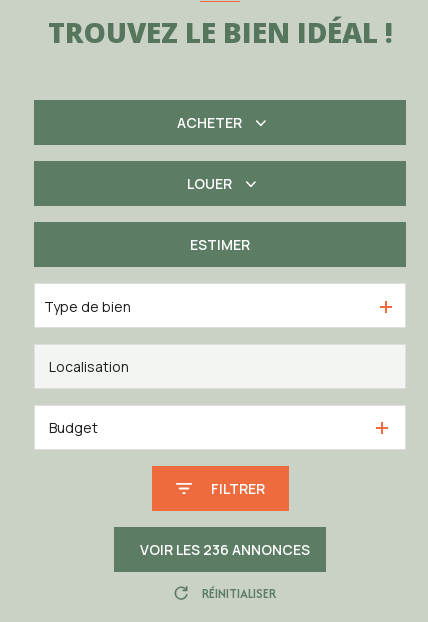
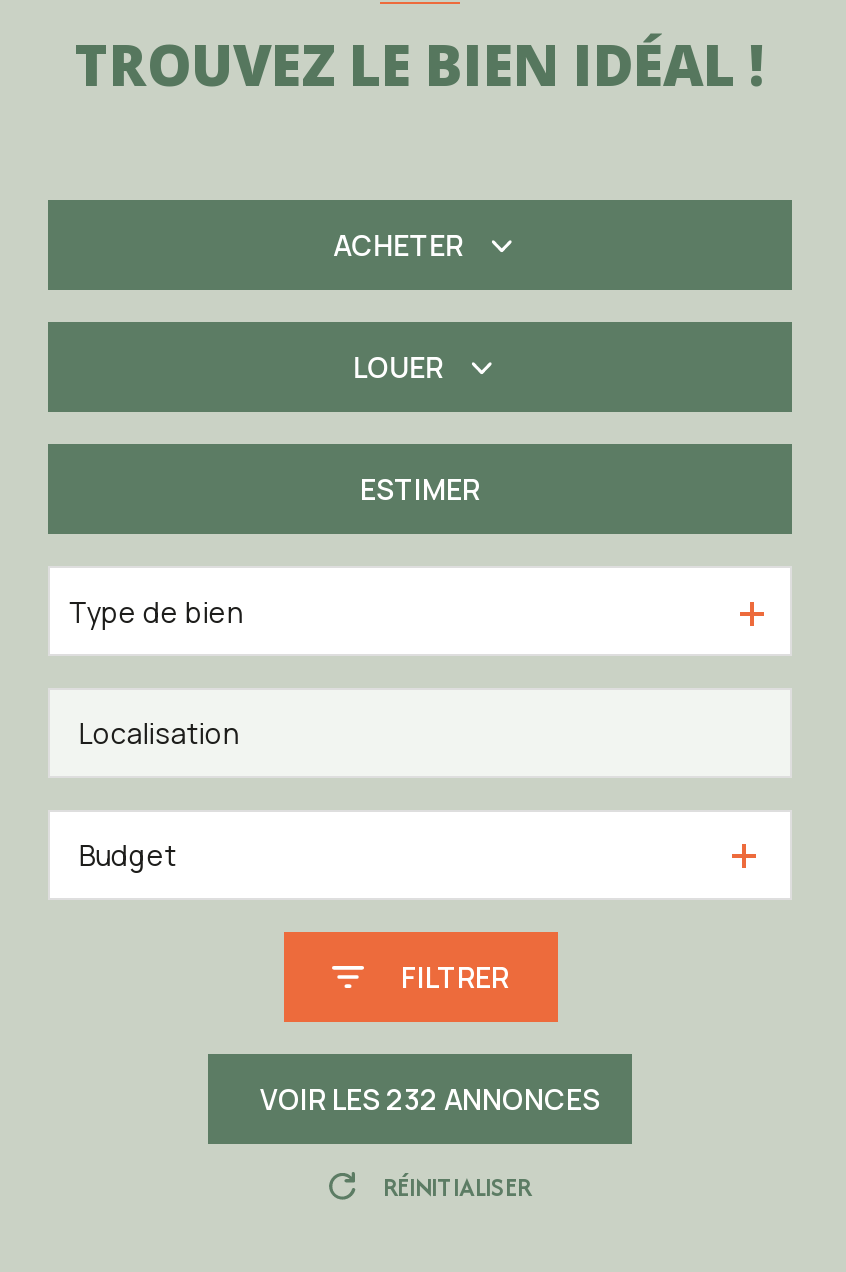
- VOIR LES 236 ANNONCES
+ VOIR LES 232 ANNONCES
